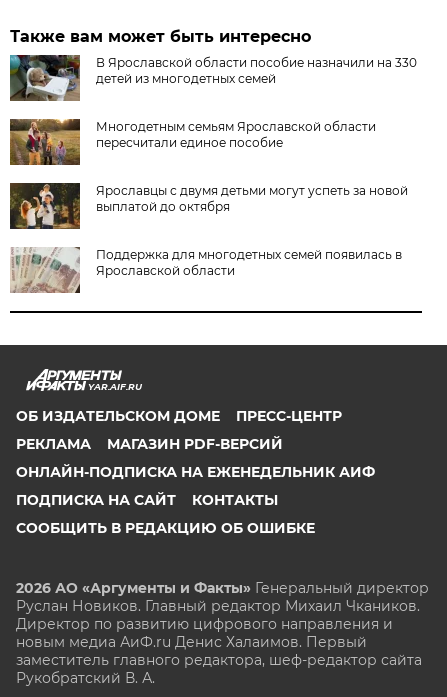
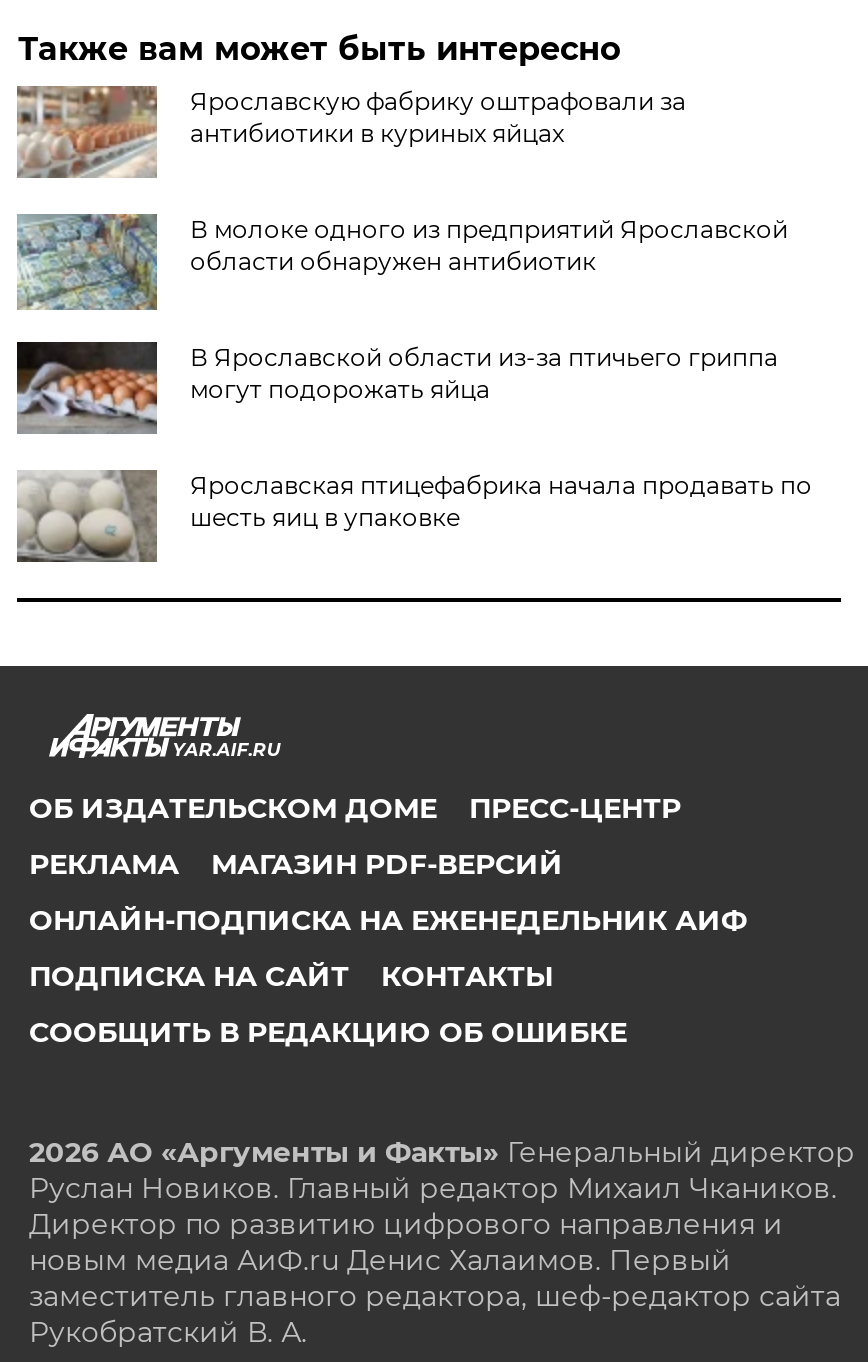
- [image]
- В Ярославской области пособие назначили на 330
- детей из многодетных семей
+ [image]
+ Ярославскую фабрику оштрафовали за
+ антибиотики в куриных яйцах

- [image]
- Многодетным семьям Ярославской области
- пересчитали единое пособие
+ [image]
+ В молоке одного из предприятий Ярославской
+ области обнаружен антибиотик

- [image]
- Ярославцы с двумя детьми могут успеть за новой
- выплатой до октября
+ [image]
+ В Ярославской области из-за птичьего гриппа
+ могут подорожать яйца

- [image]
- Поддержка для многодетных семей появилась в
- Ярославской области
+ [image]
+ Ярославская птицефабрика начала продавать по
+ шесть яиц в упаковке
